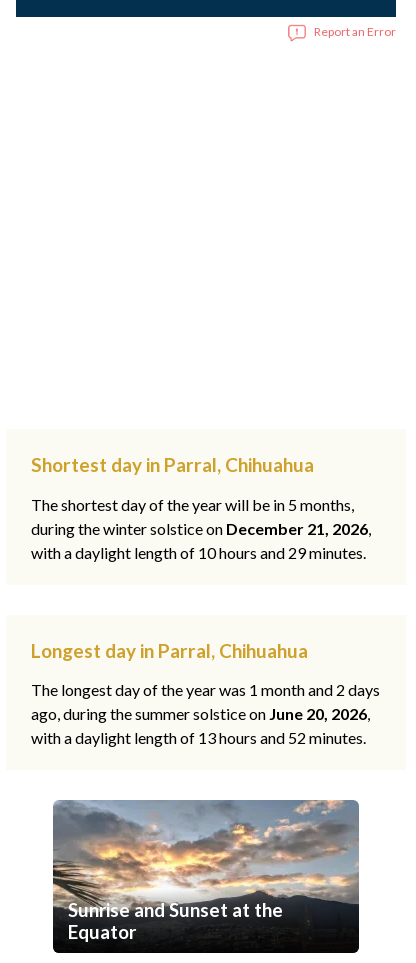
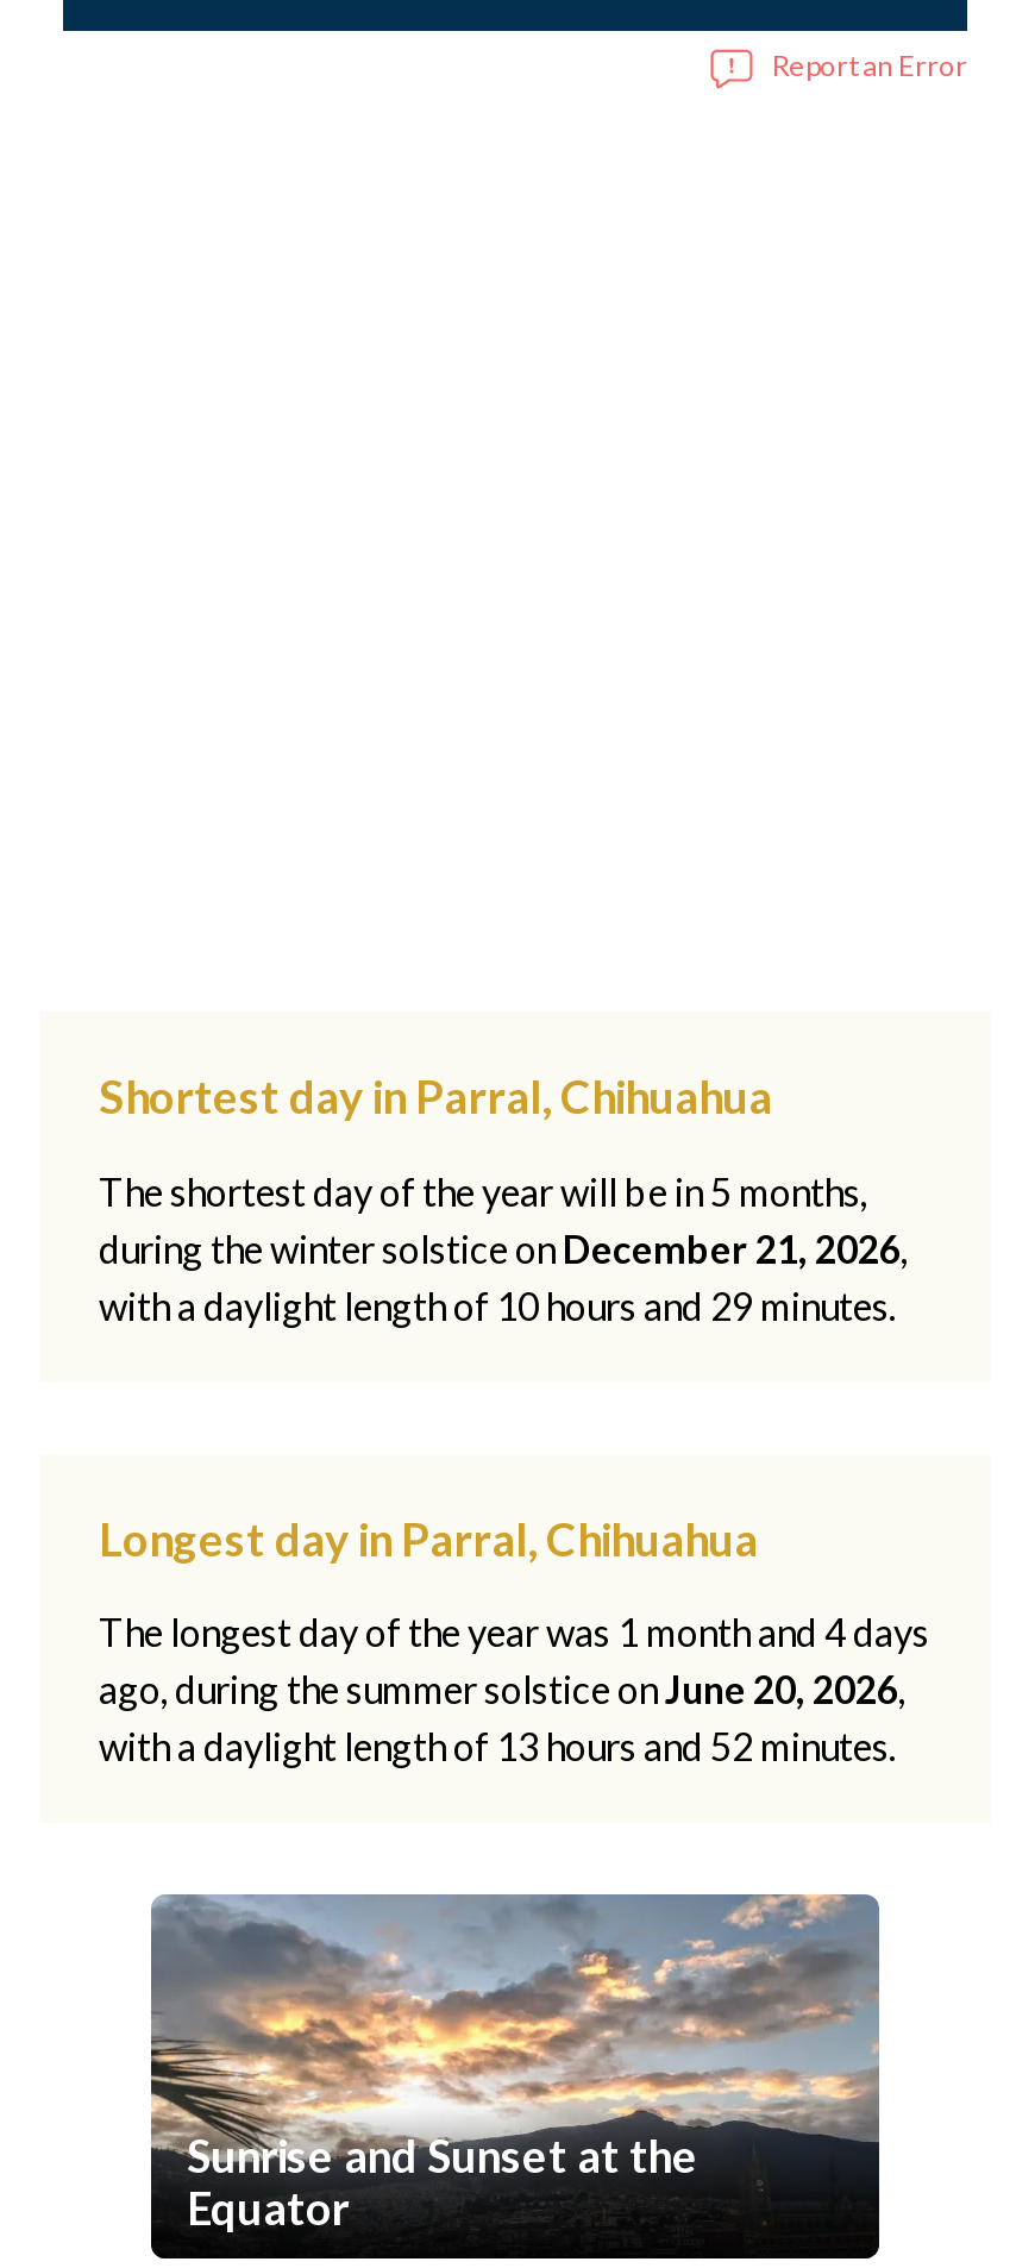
- The longest day of the year was 1 month and 2 days
+ The longest day of the year was 1 month and 4 days
